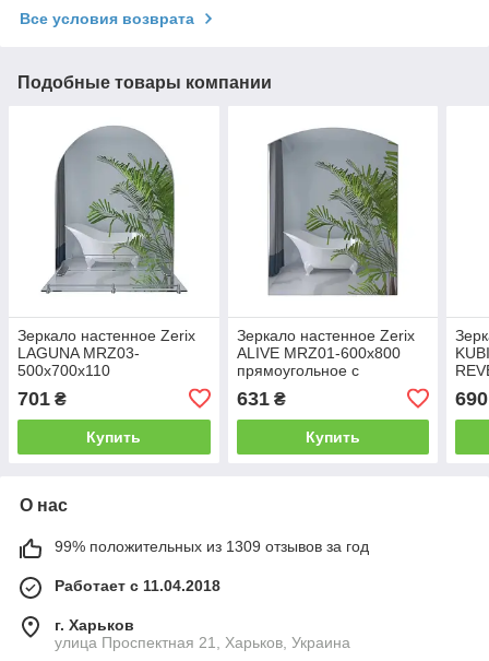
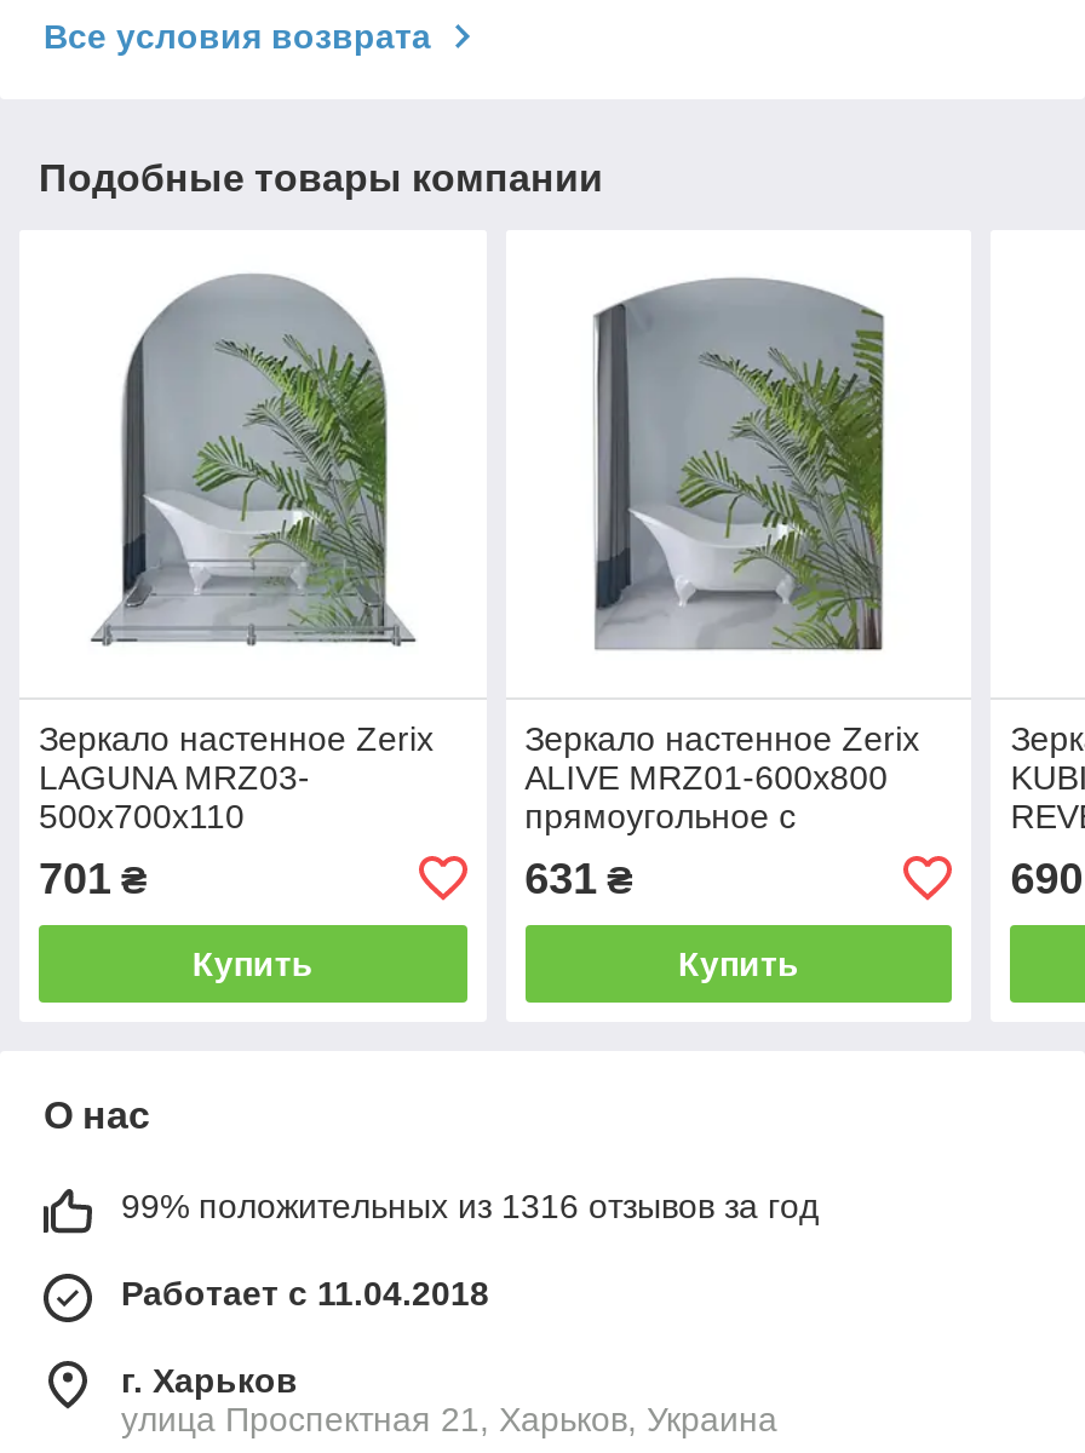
- 99% положительных из 1309 отзывов за год
+ 99% положительных из 1316 отзывов за год
